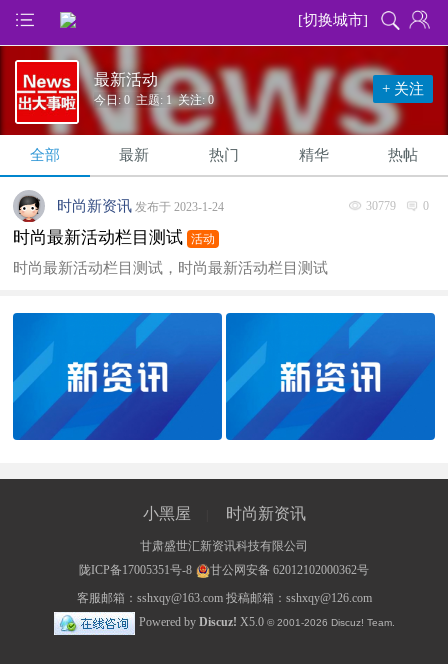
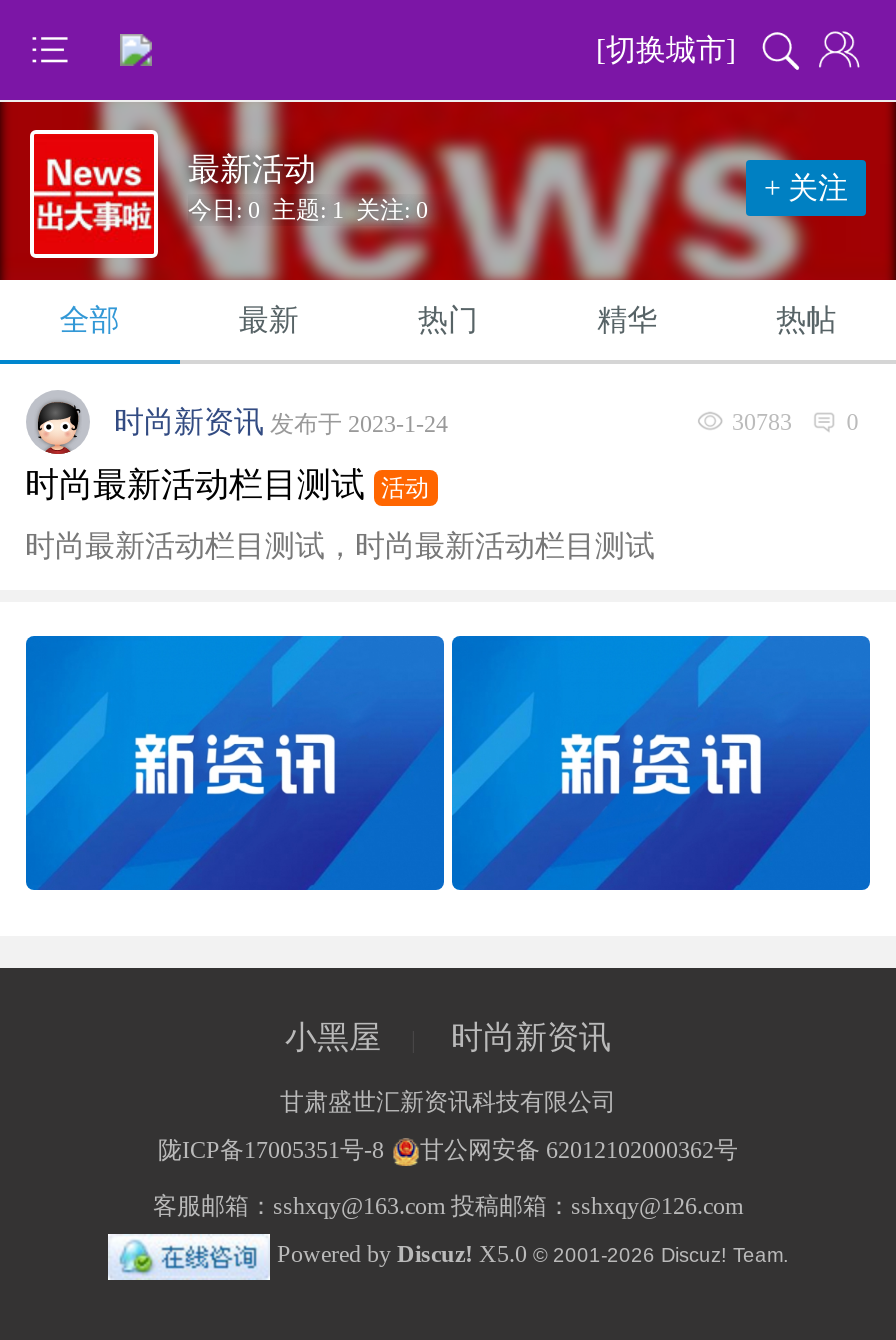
- 30779 0
+ 30783 0
